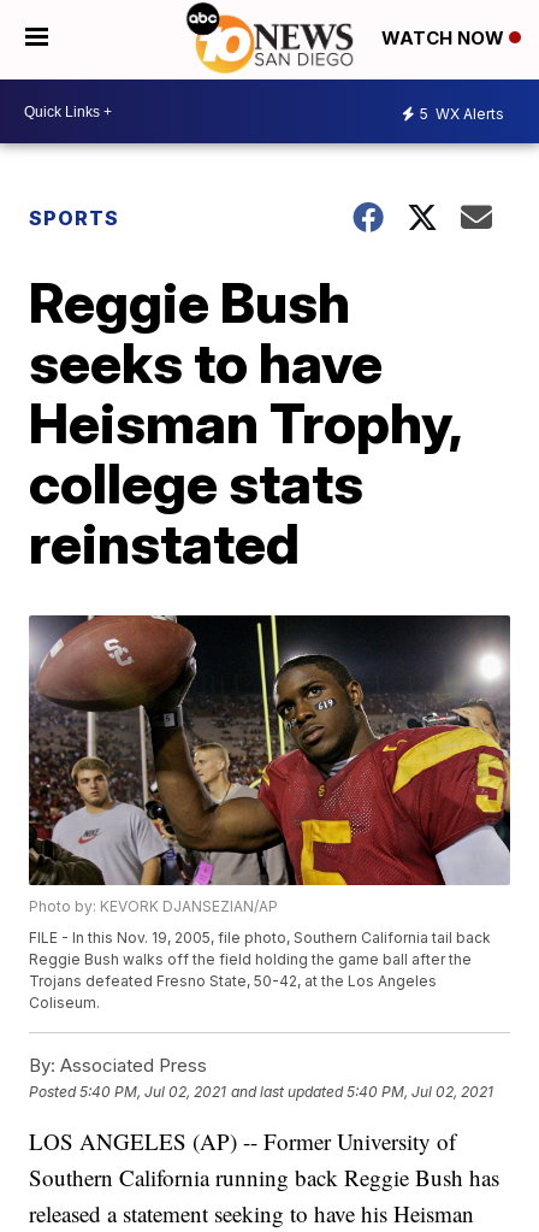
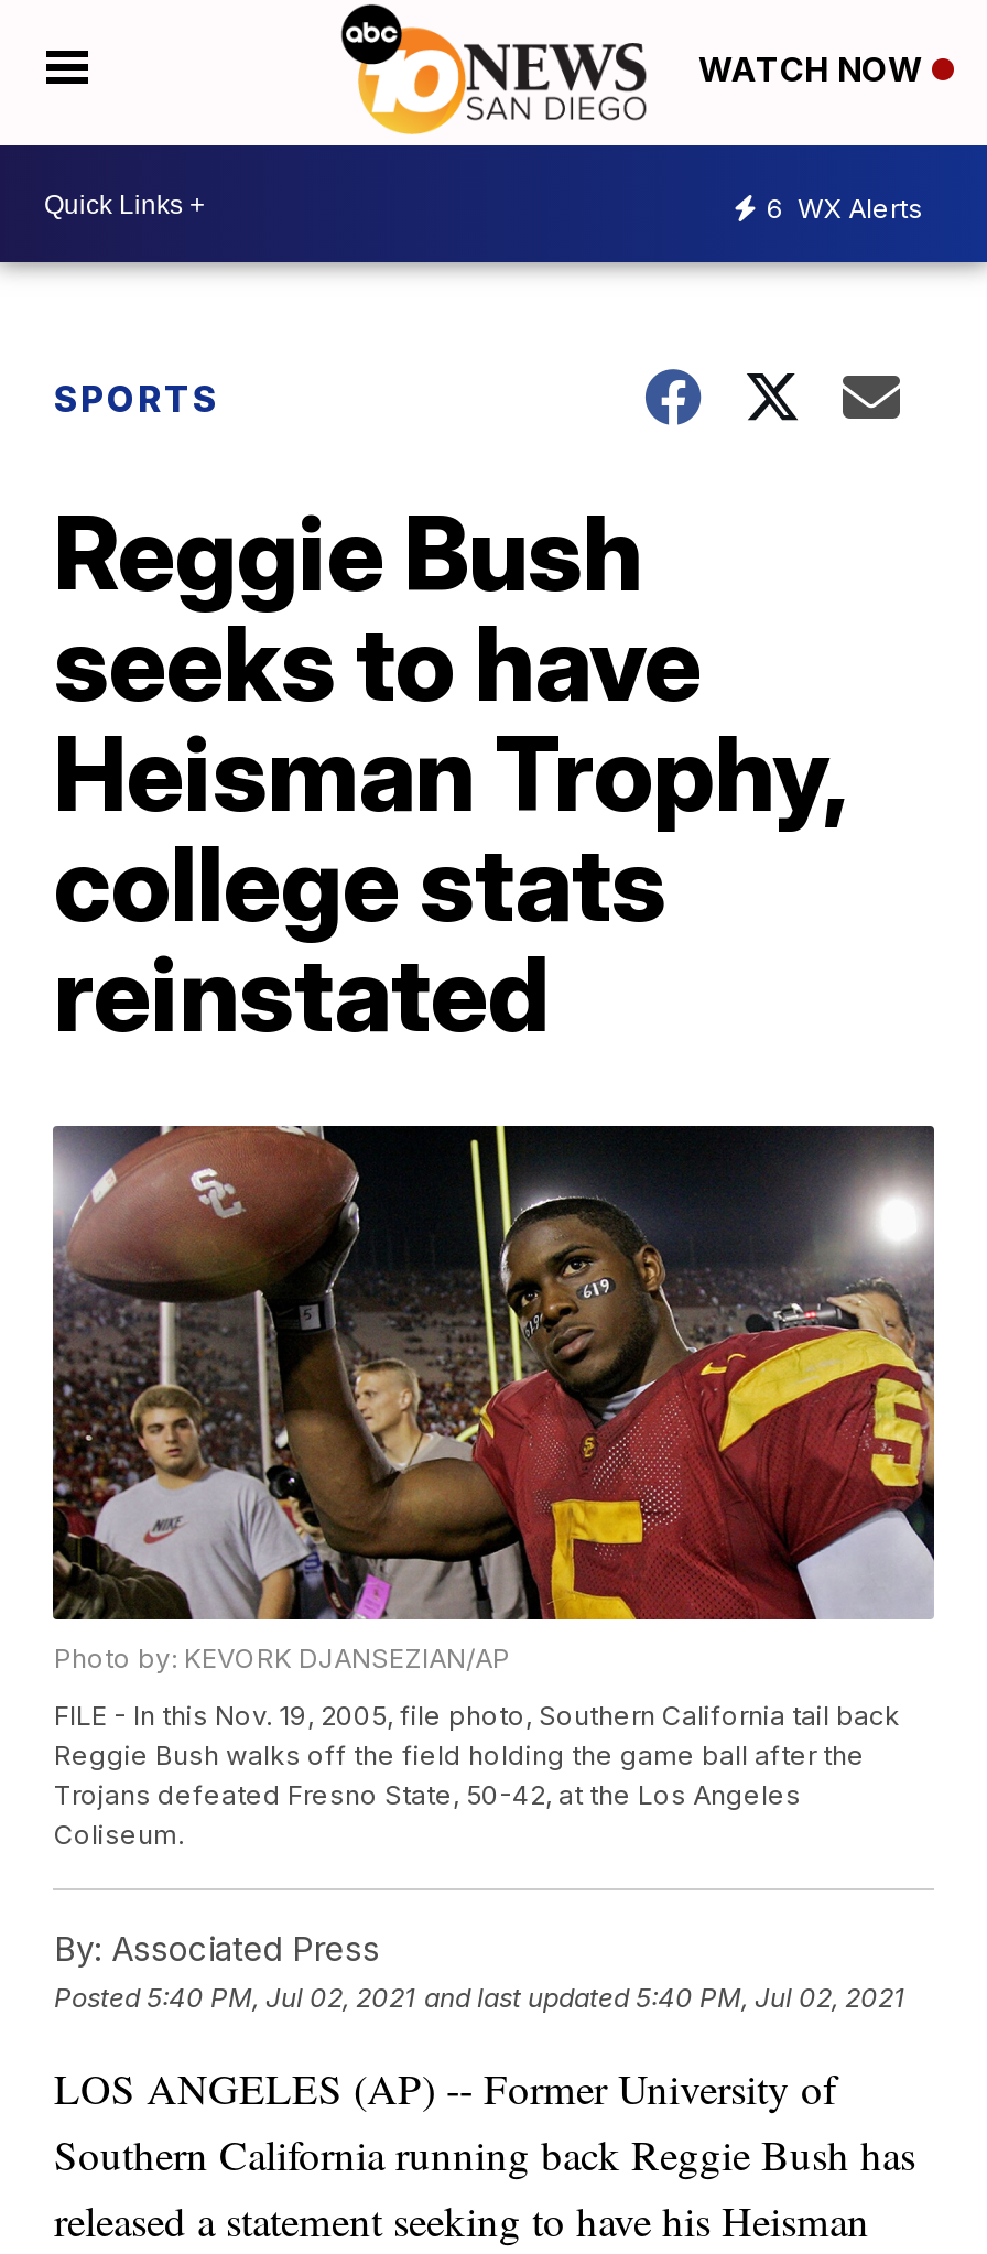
- 5 WX Alerts
+ 6 WX Alerts
